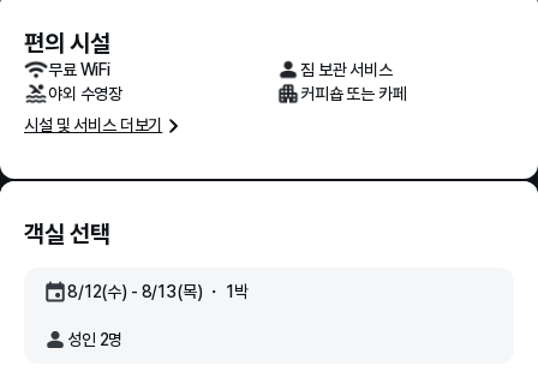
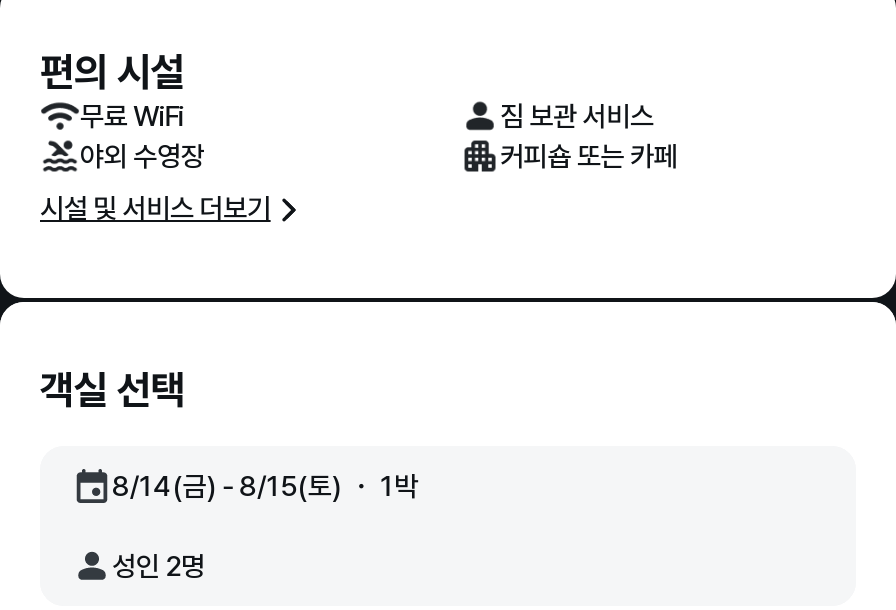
- 8/12(수) - 8/13(목) ・ 1박
+ 8/14(금) - 8/15(토) ・ 1박
